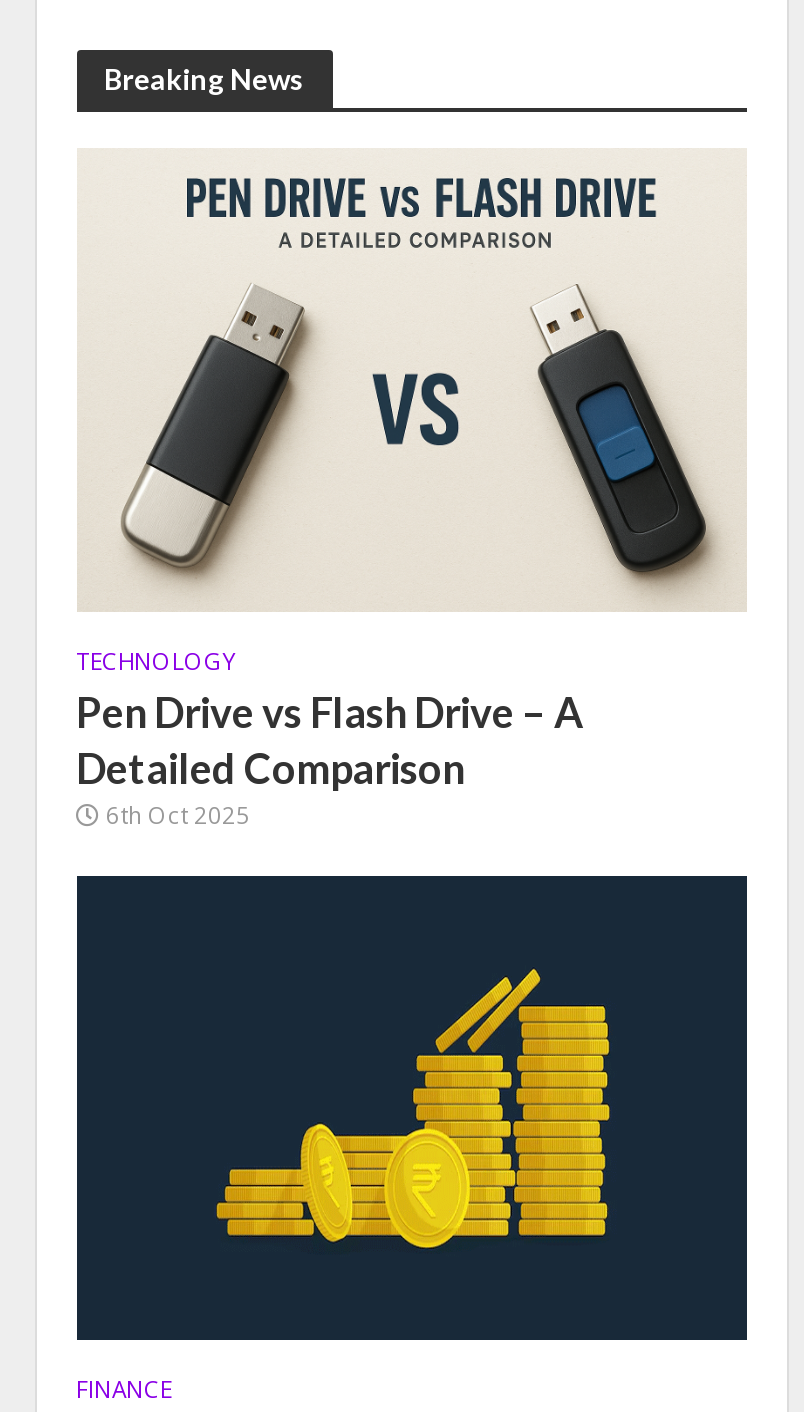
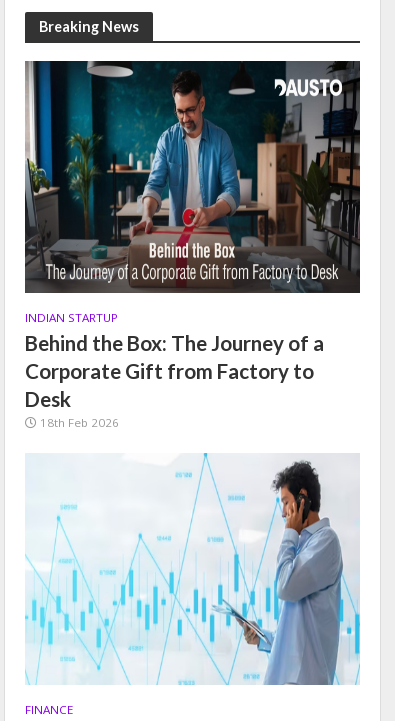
- [image]
- TECHNOLOGY
- Pen Drive vs Flash Drive – A
- Detailed Comparison
- 6th Oct 2025
+ [image]
+ INDIAN STARTUP
+ Behind the Box: The Journey of a
+ Corporate Gift from Factory to
+ Desk
+ 18th Feb 2026

- [image]
+ [image]
